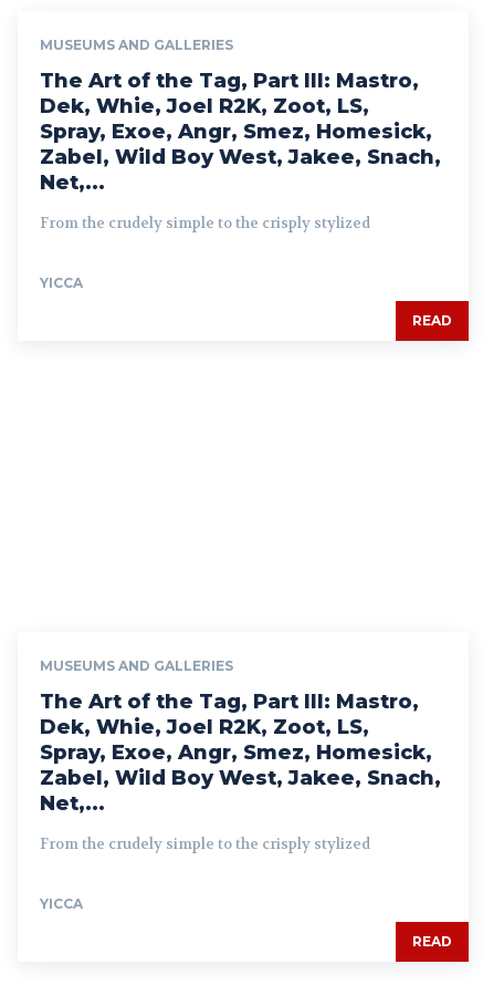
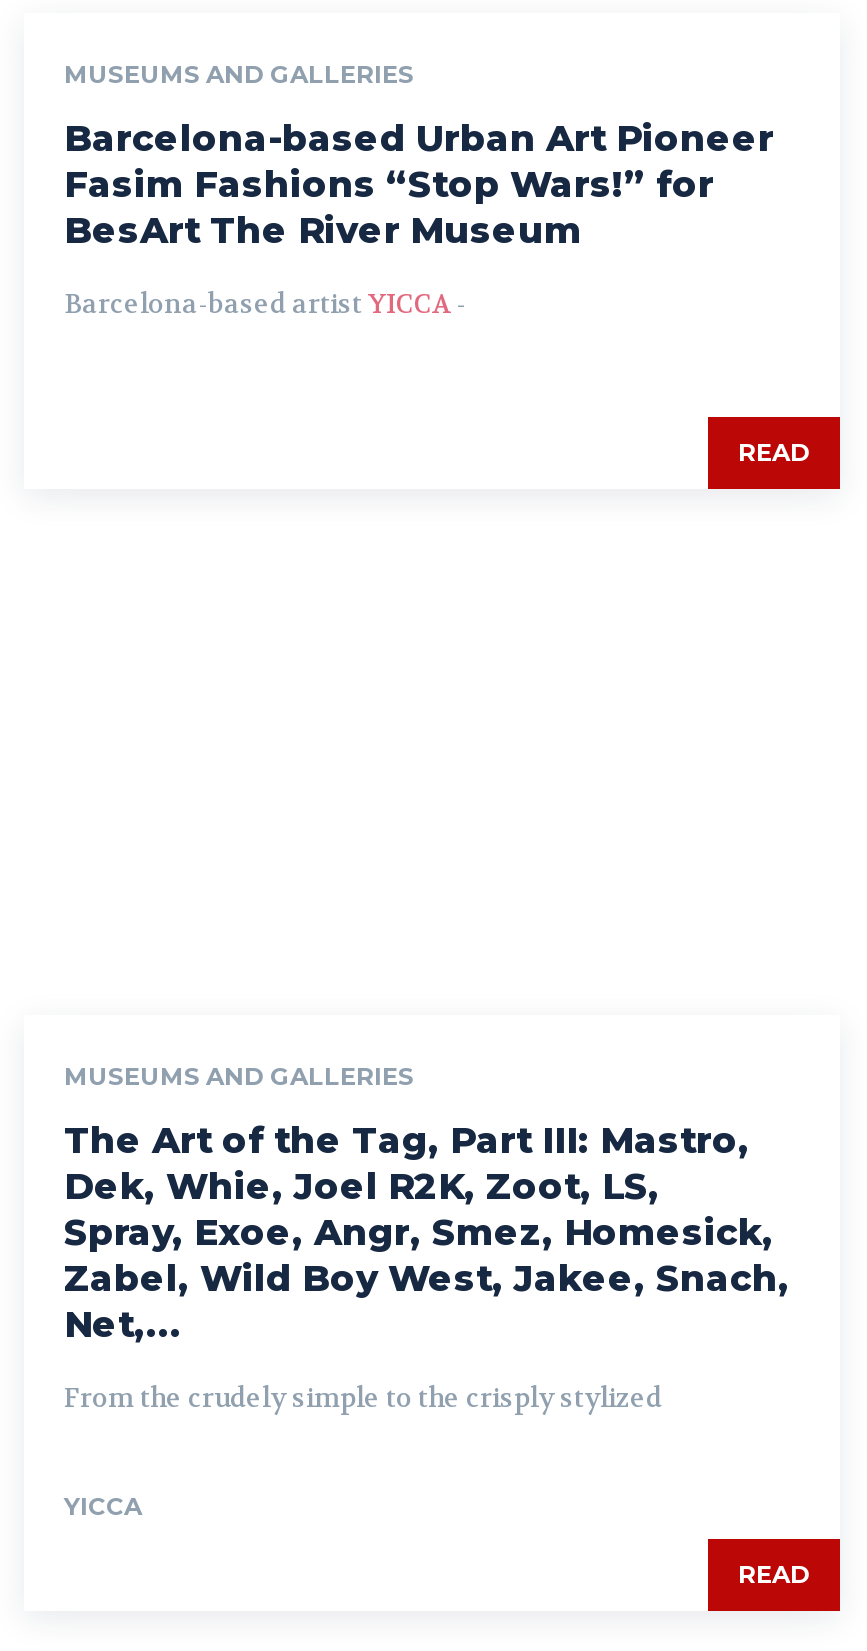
- The Art of the Tag, Part III: Mastro,
- Dek, Whie, Joel R2K, Zoot, LS,
- Spray, Exoe, Angr, Smez, Homesick,
- Zabel, Wild Boy West, Jakee, Snach,
- Net,...
- From the crudely simple to the crisply stylized
- YICCA
+ Barcelona-based Urban Art Pioneer
+ Fasim Fashions “Stop Wars!” for
+ BesArt The River Museum
+ Barcelona-based artist YICCA -
